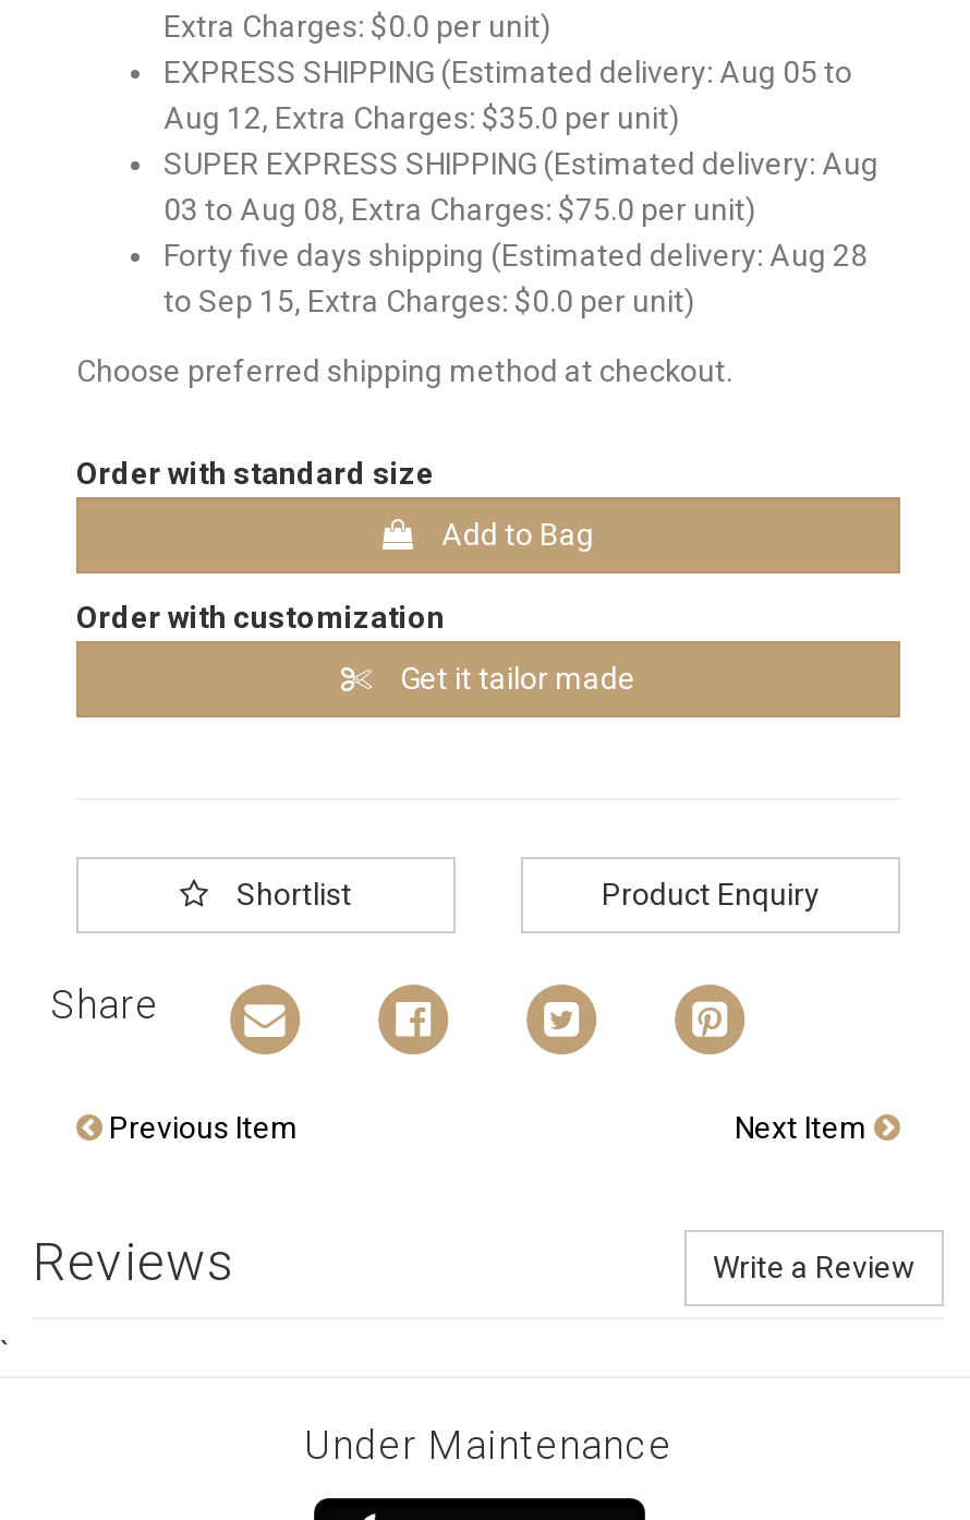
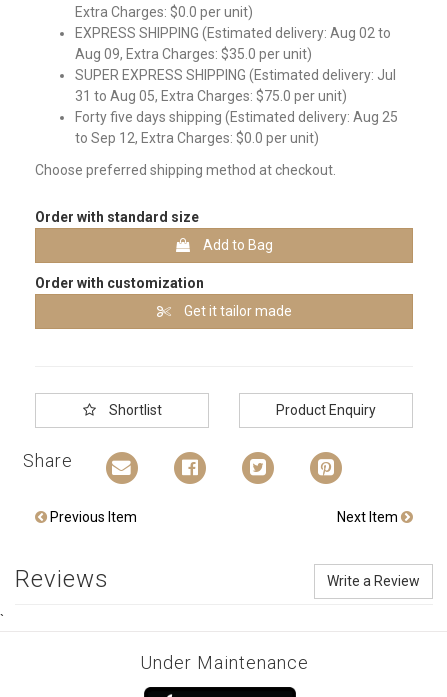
- EXPRESS SHIPPING (Estimated delivery: Aug 05 to
+ EXPRESS SHIPPING (Estimated delivery: Aug 02 to

- Aug 12, Extra Charges: $35.0 per unit)
+ Aug 09, Extra Charges: $35.0 per unit)

- SUPER EXPRESS SHIPPING (Estimated delivery: Aug
+ SUPER EXPRESS SHIPPING (Estimated delivery: Jul

- 03 to Aug 08, Extra Charges: $75.0 per unit)
+ 31 to Aug 05, Extra Charges: $75.0 per unit)

- Forty five days shipping (Estimated delivery: Aug 28
+ Forty five days shipping (Estimated delivery: Aug 25

- to Sep 15, Extra Charges: $0.0 per unit)
+ to Sep 12, Extra Charges: $0.0 per unit)
